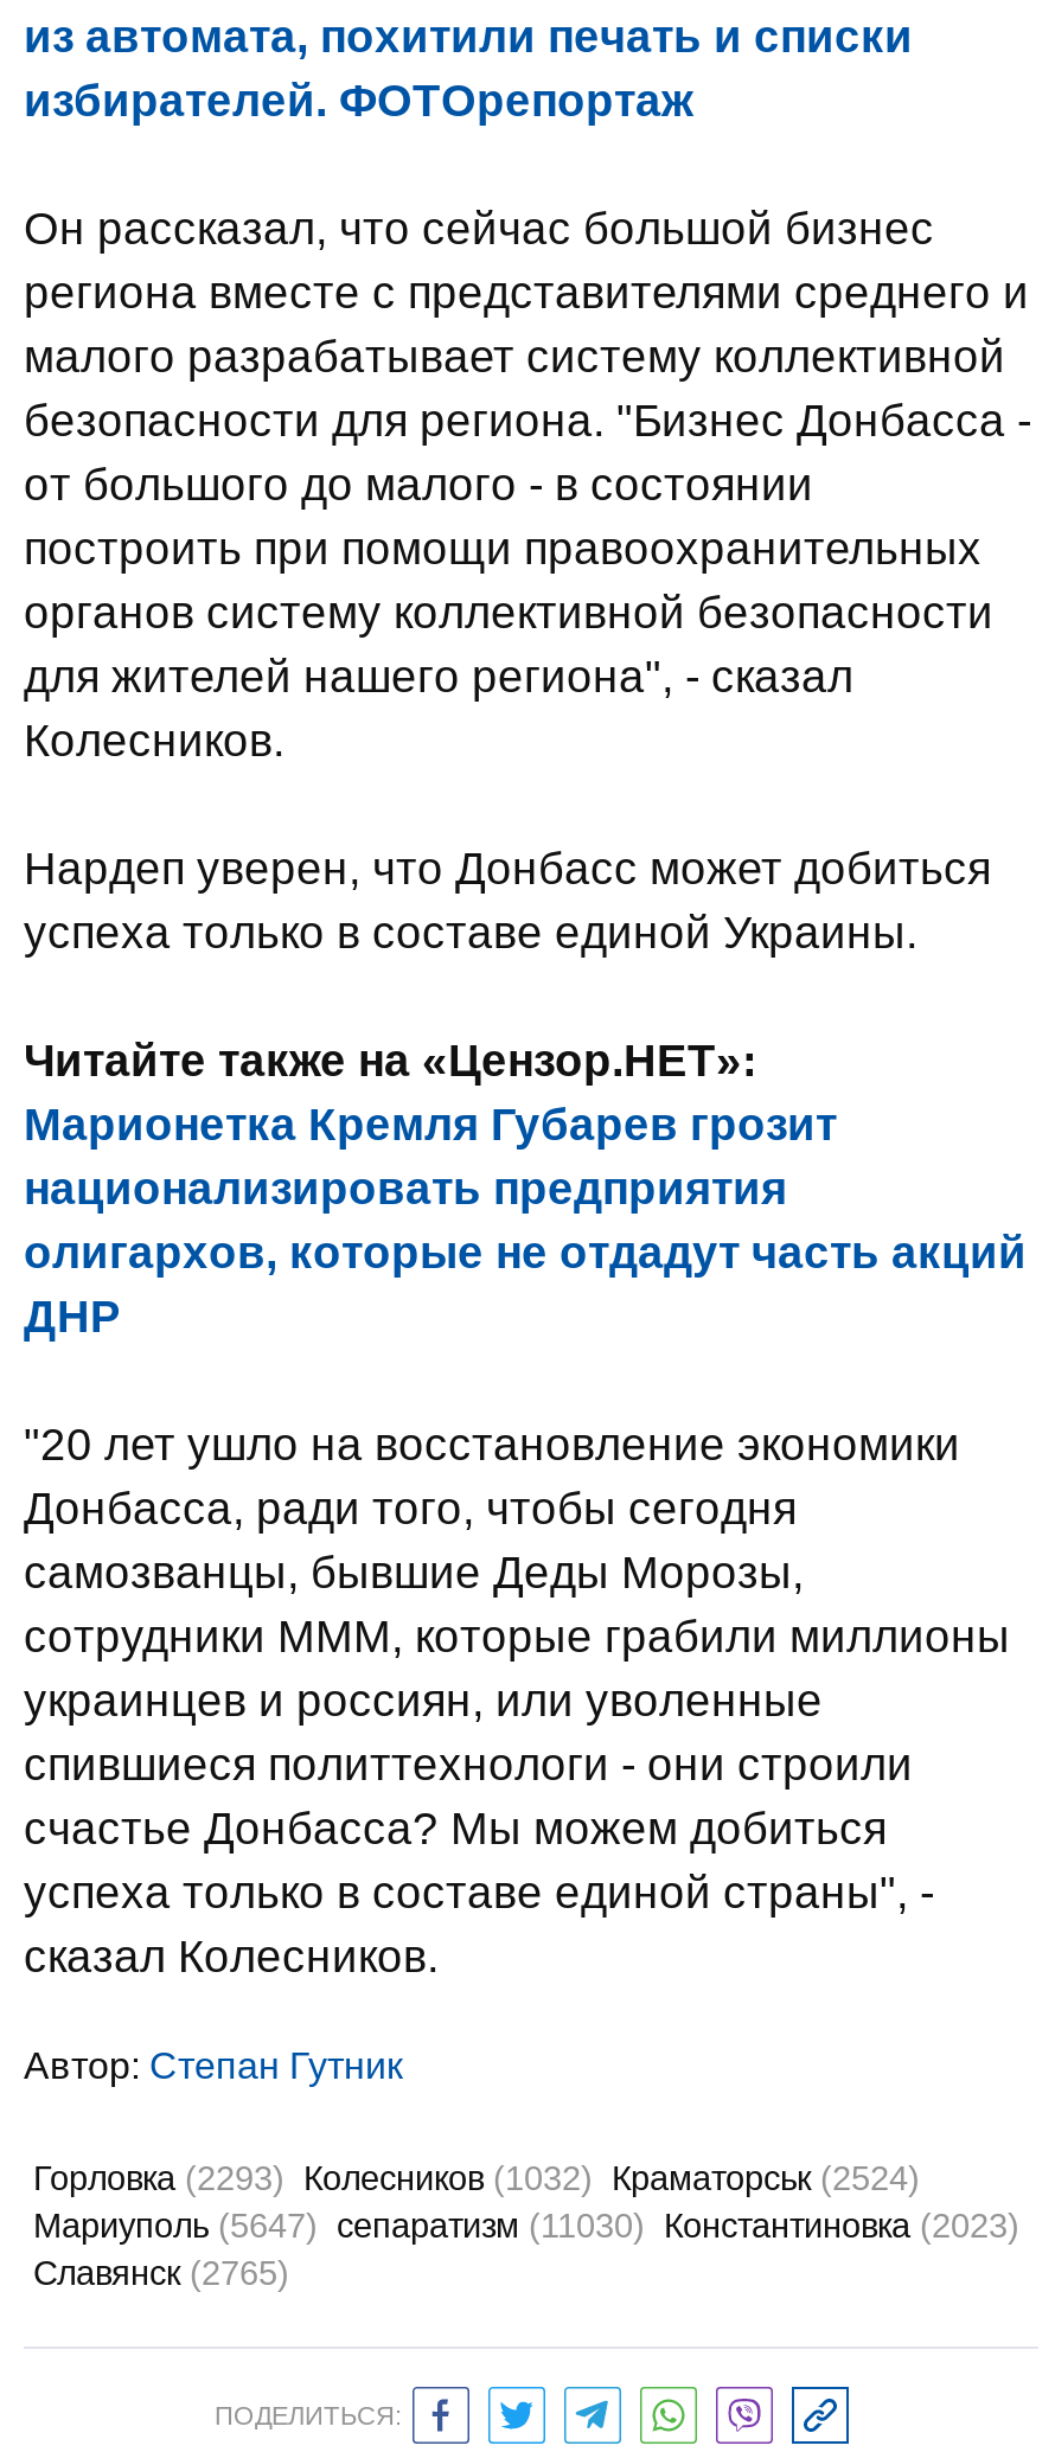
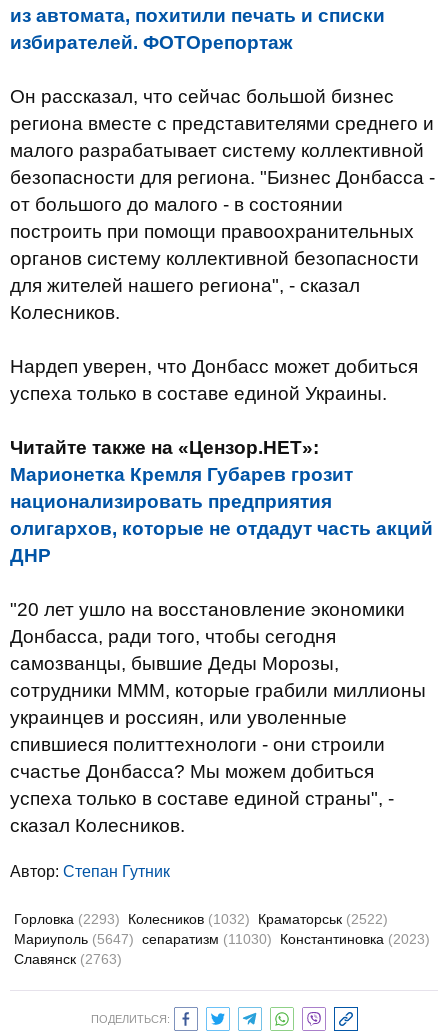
- Горловка (2293) Колесников (1032) Краматорськ (2524)
+ Горловка (2293) Колесников (1032) Краматорськ (2522)

- Славянск (2765)
+ Славянск (2763)
